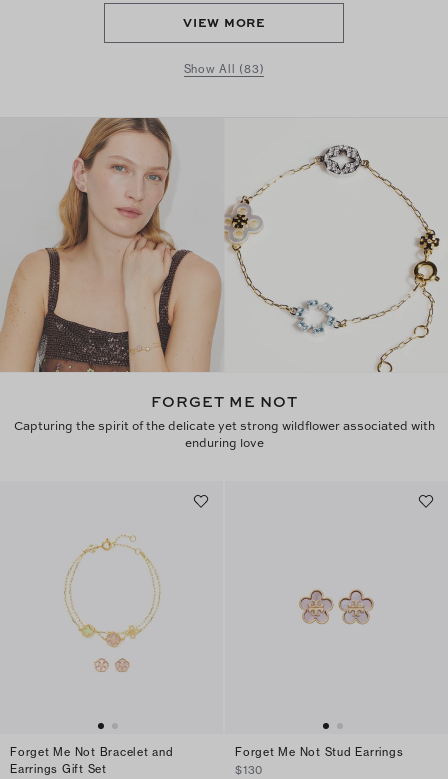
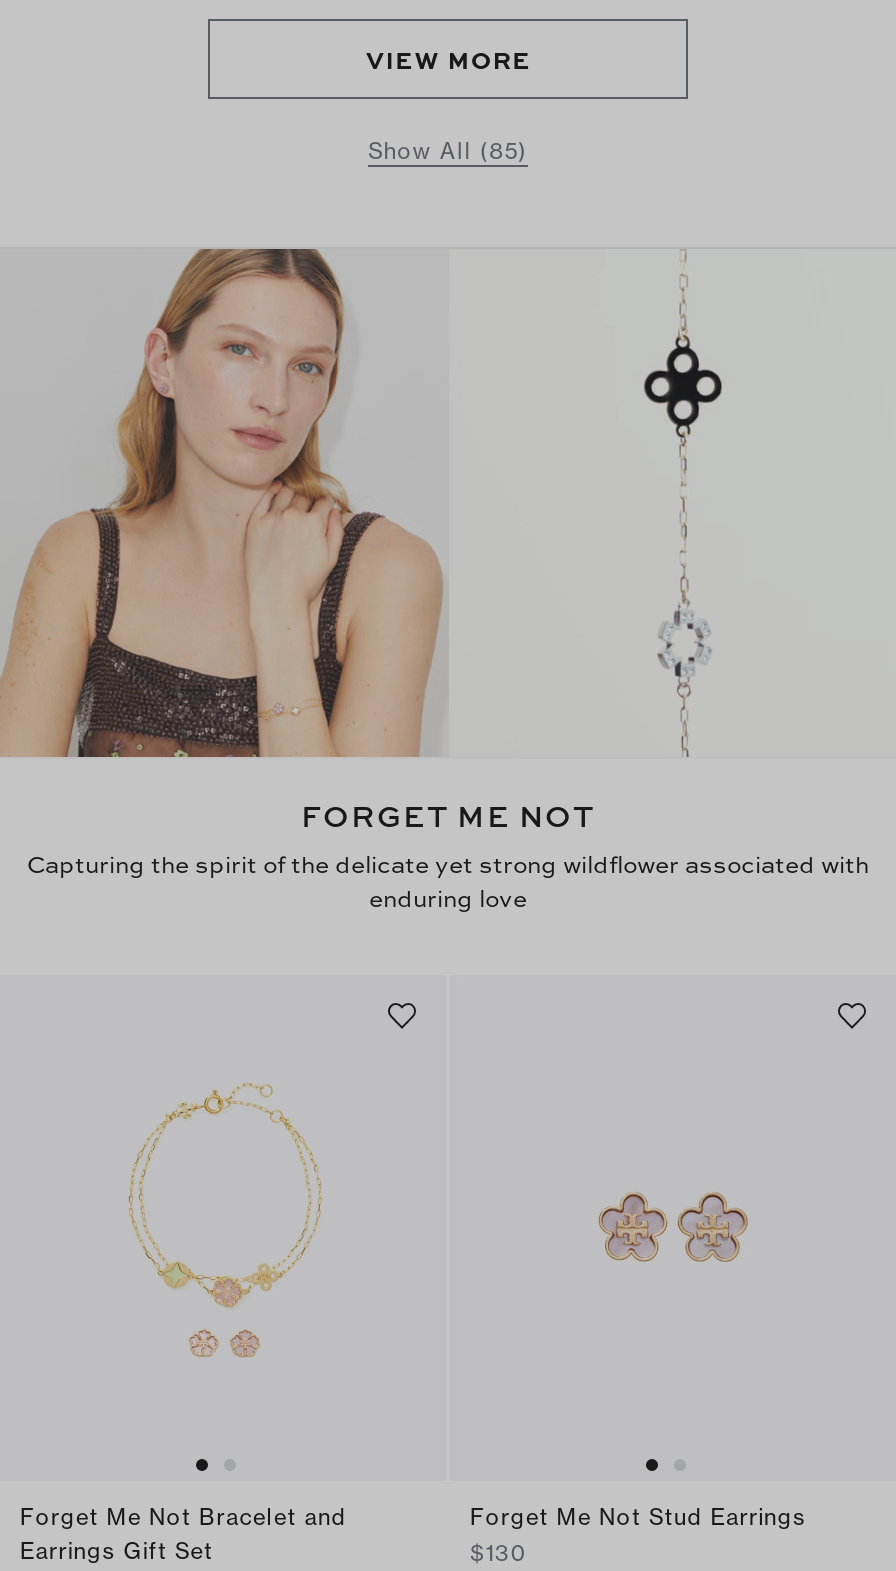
- Show All (83)
+ Show All (85)

- [image]
